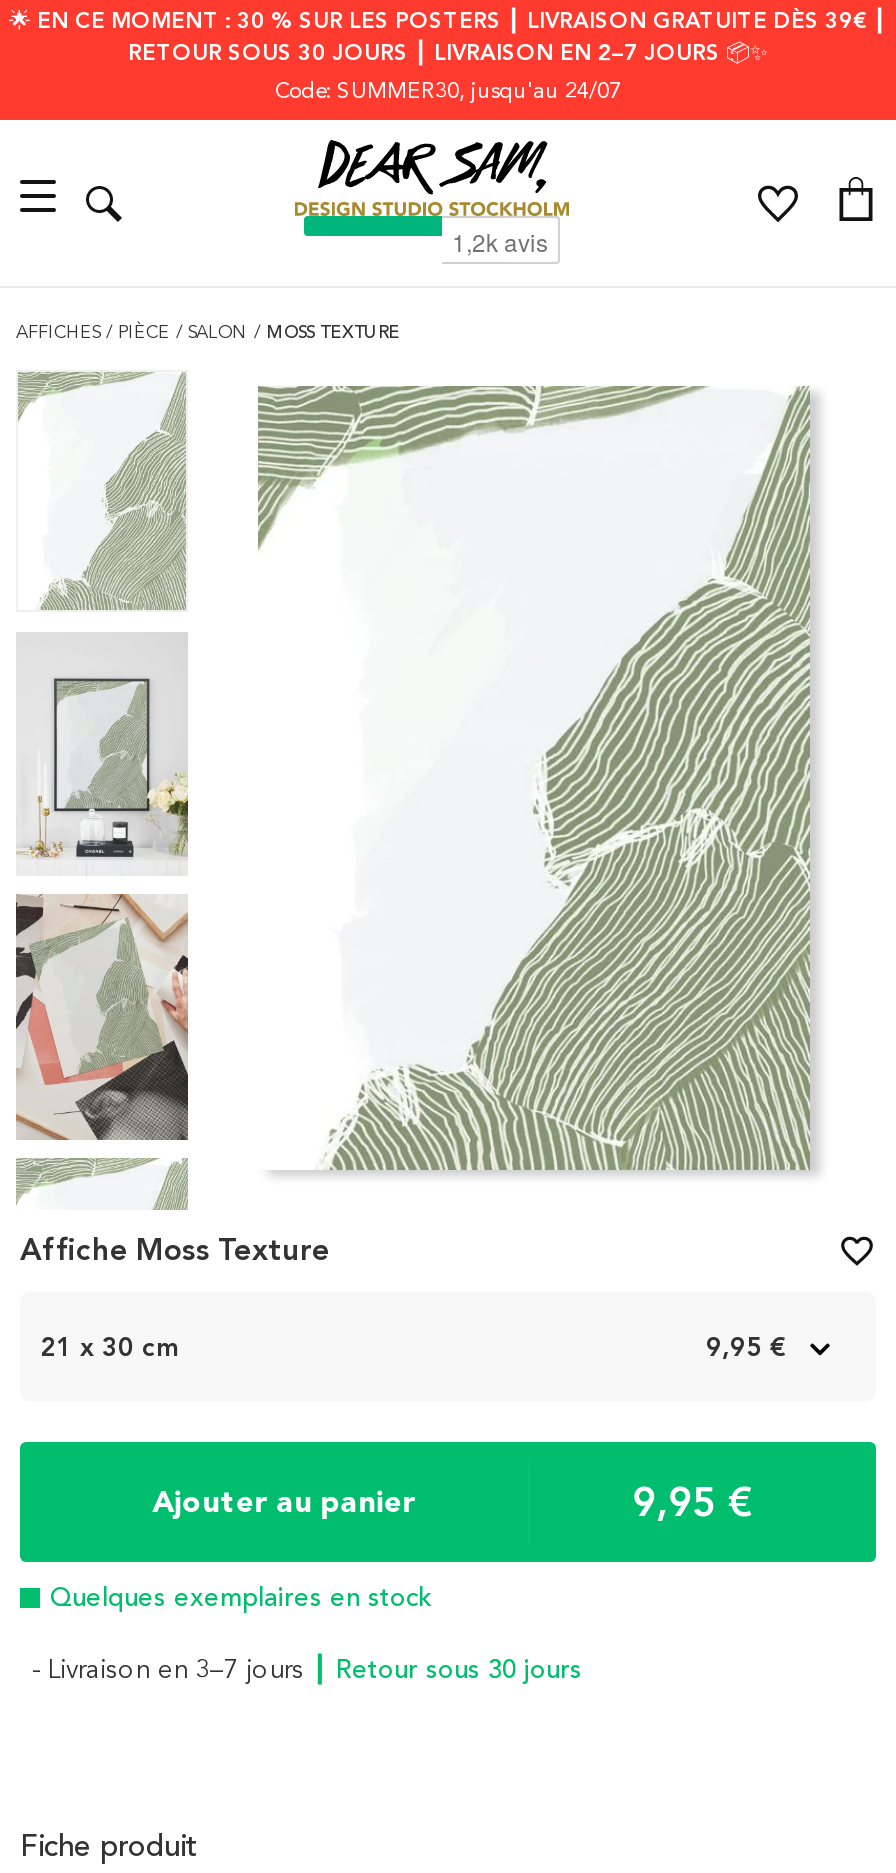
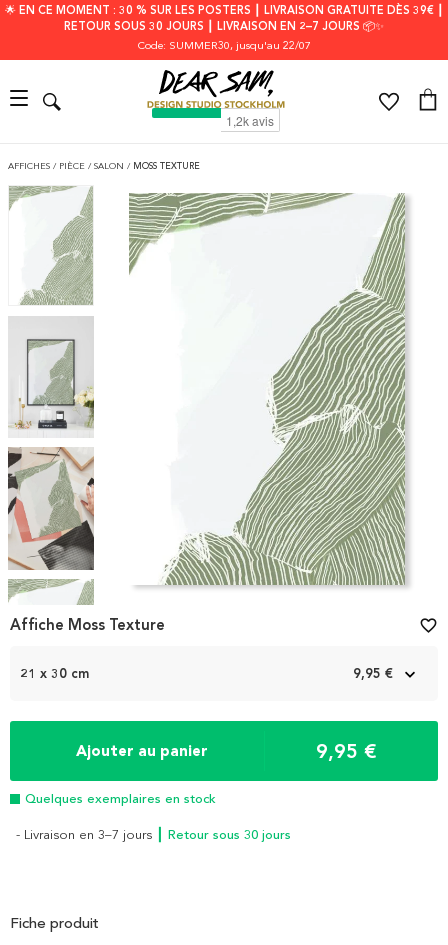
- Code: SUMMER30, jusqu'au 24/07
+ Code: SUMMER30, jusqu'au 22/07
